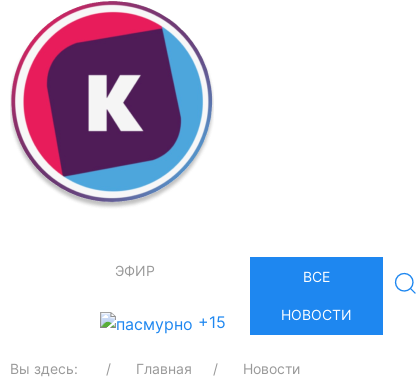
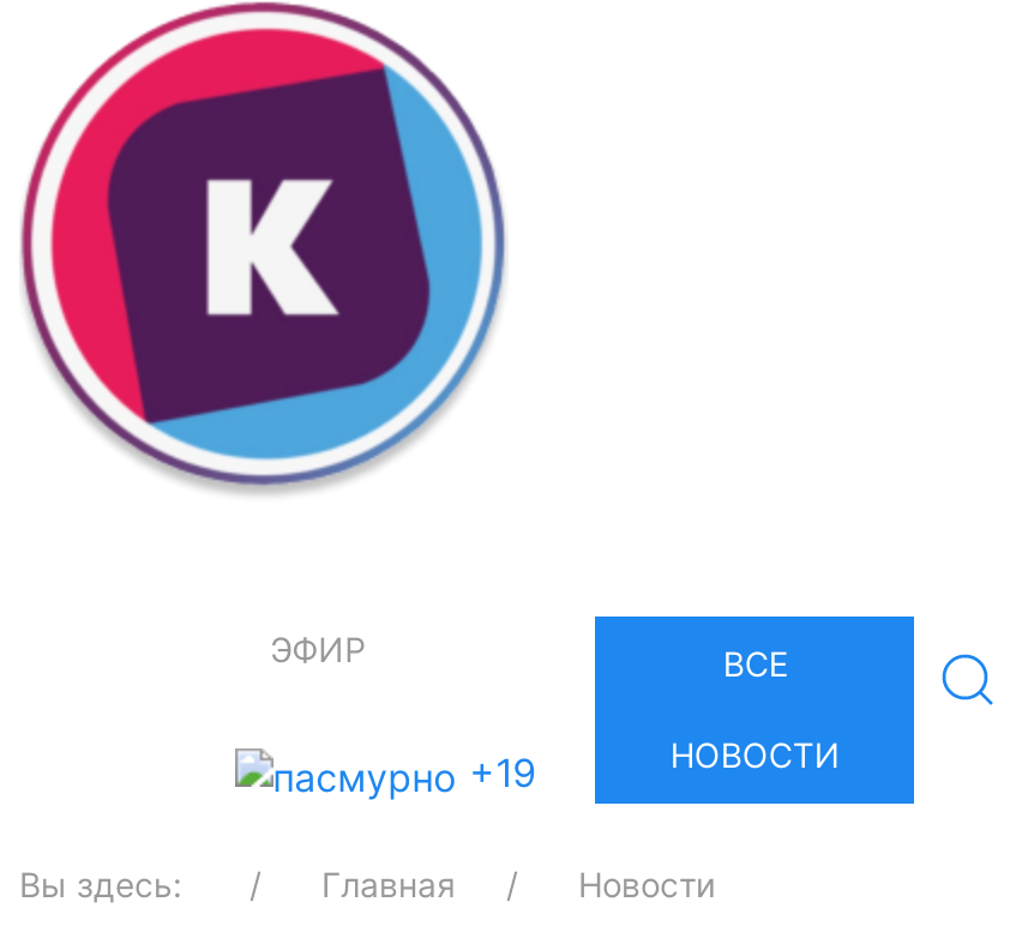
- +15
+ +19
